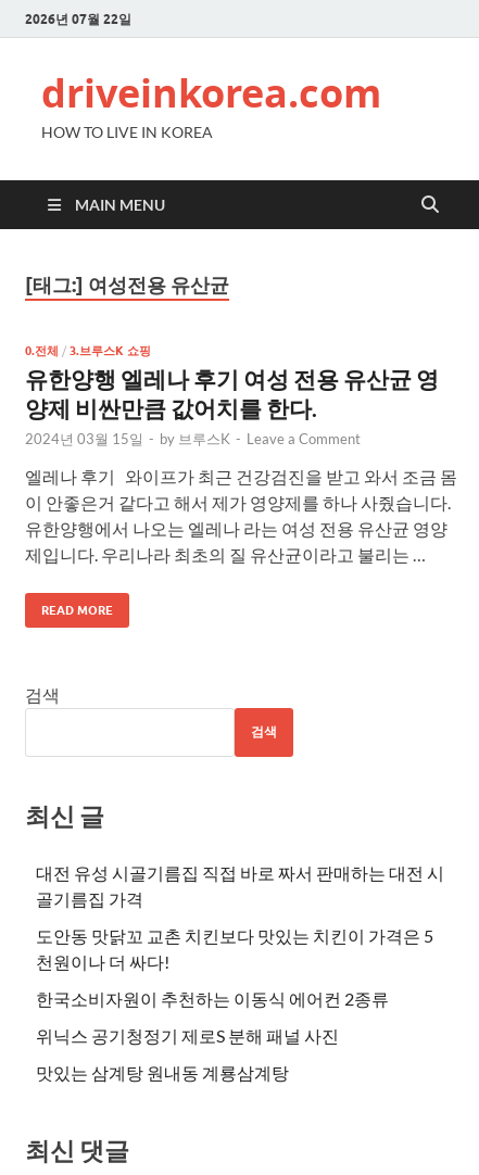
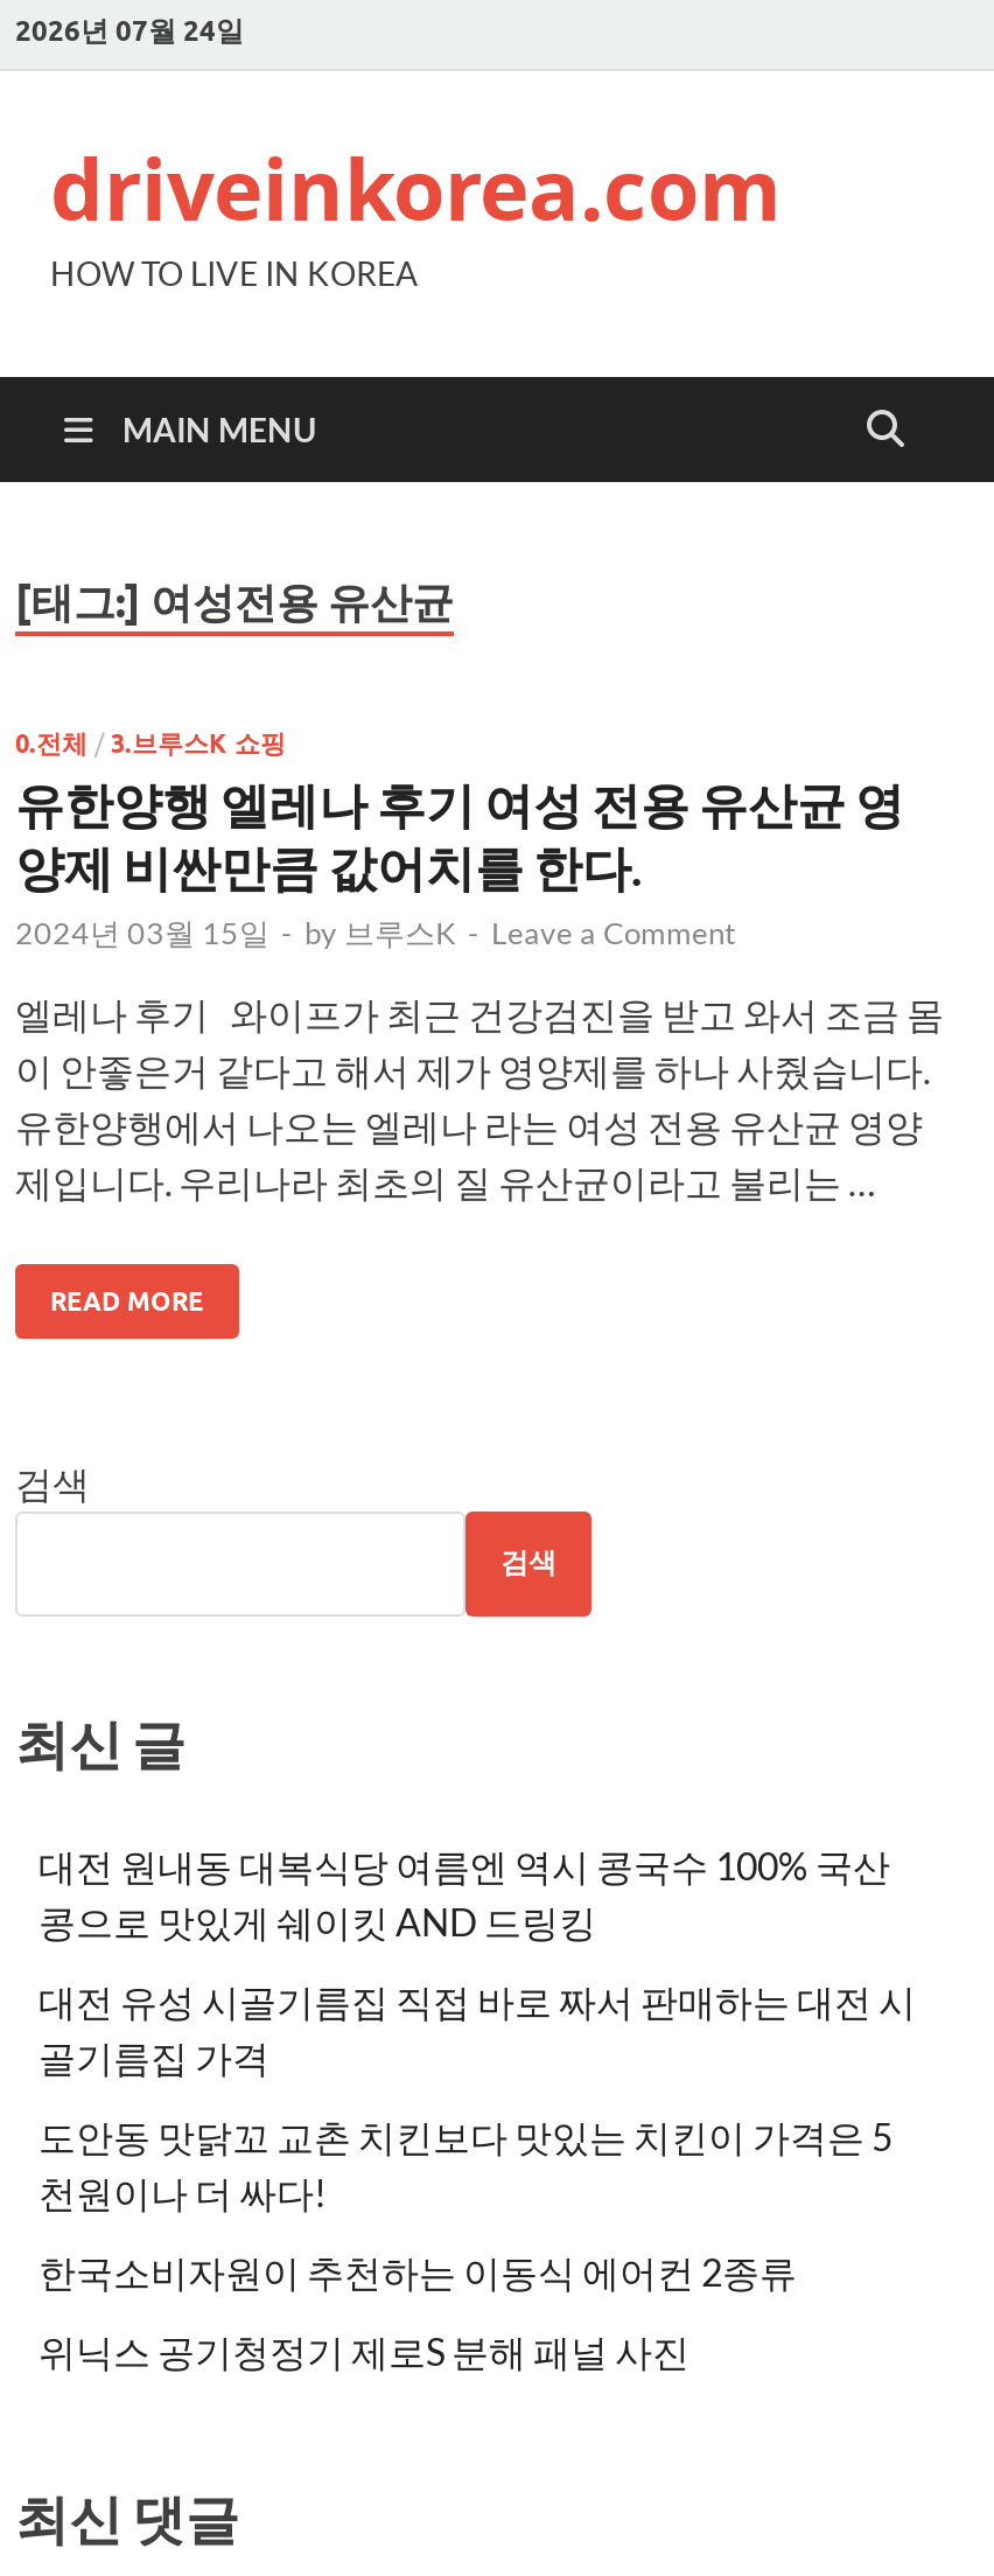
- 2026년 07월 22일
+ 2026년 07월 24일

+ 대전 원내동 대복식당 여름엔 역시 콩국수 100% 국산
+ 콩으로 맛있게 쉐이킷 AND 드링킹

moved down: 대전 유성 시골기름집 직접 바로 짜서 판매하는 대전 시 | 골기름집 가격 | 도안동 맛닭꼬 교촌 치킨보다 맛있는 치킨이 가격은 5 | 천원이나 더 싸다! | 한국소비자원이 추천하는 이동식 에어컨 2종류 | 위닉스 공기청정기 제로S 분해 패널 사진

- 맛있는 삼계탕 원내동 계룡삼계탕
